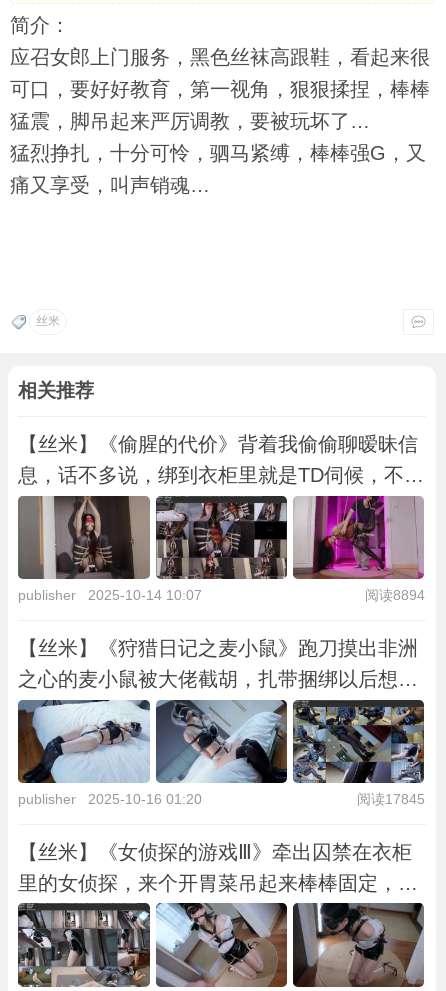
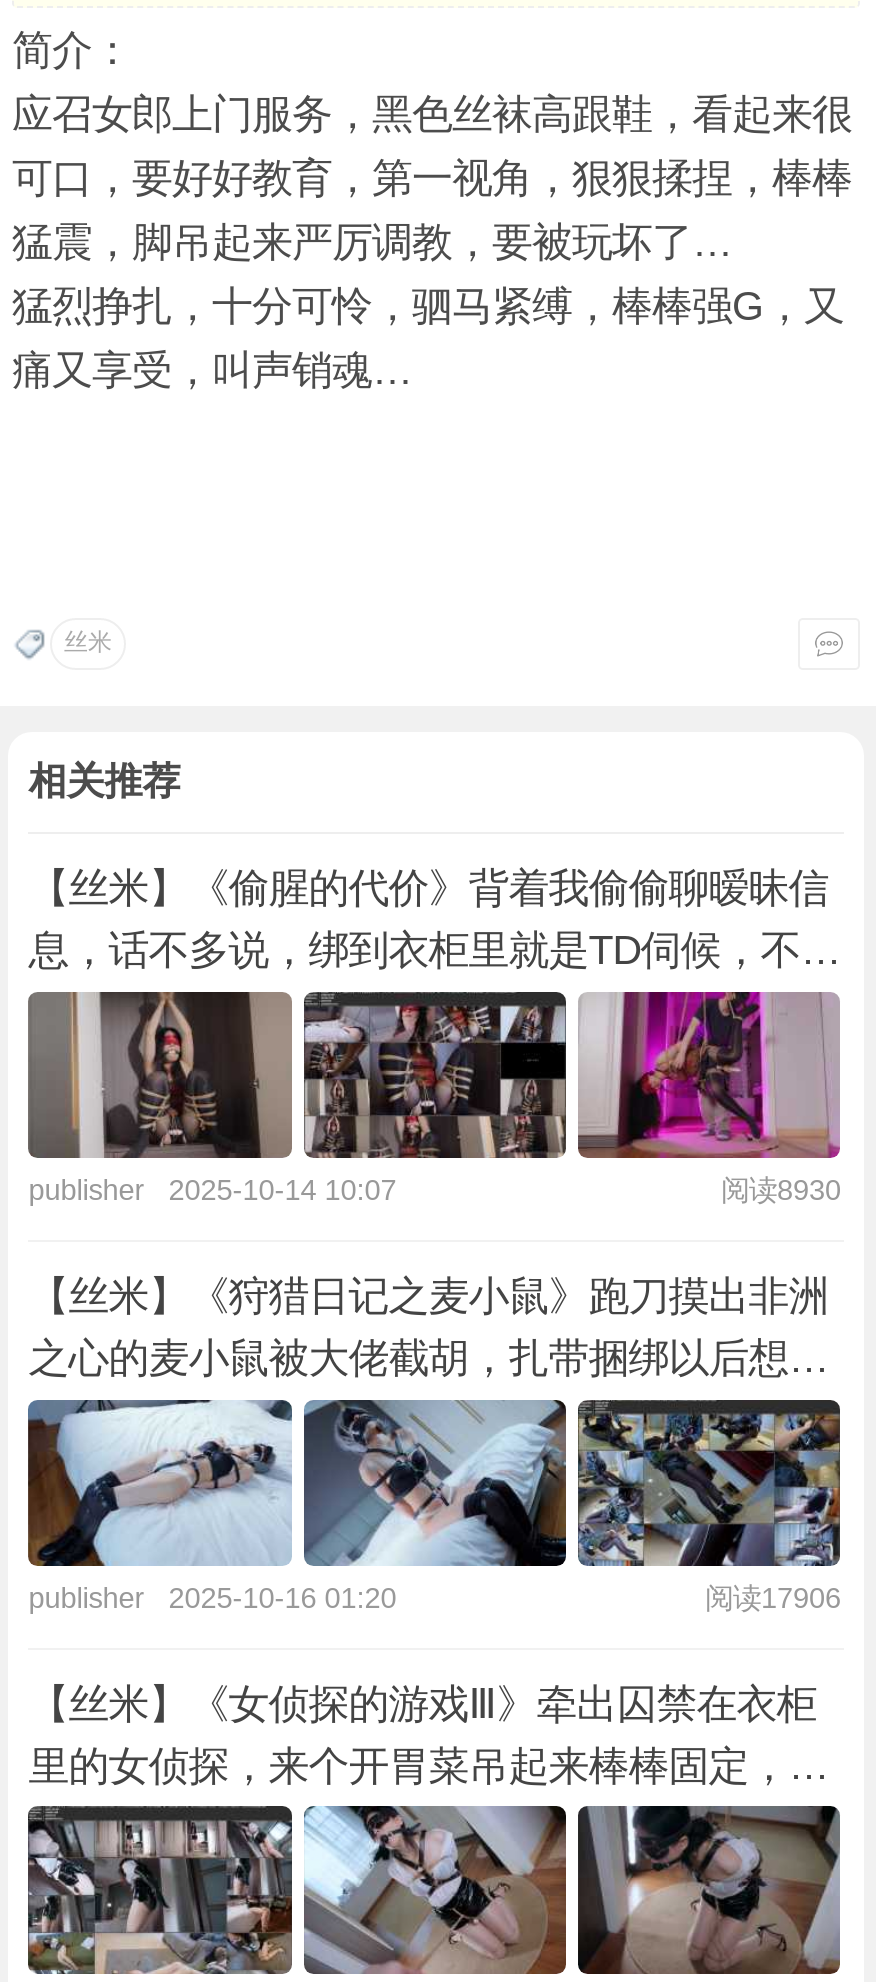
- 阅读8894
+ 阅读8930

- 阅读17845
+ 阅读17906
